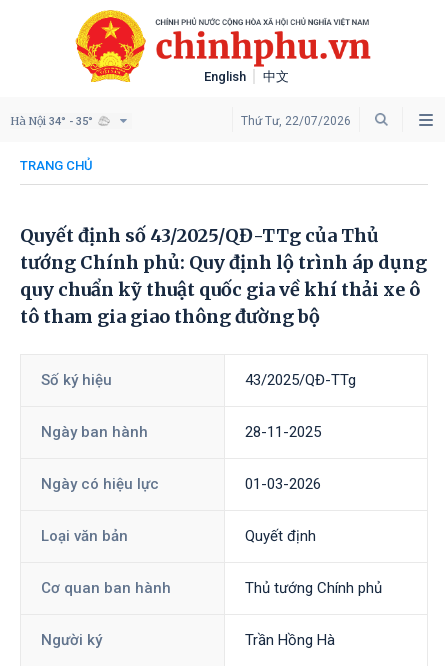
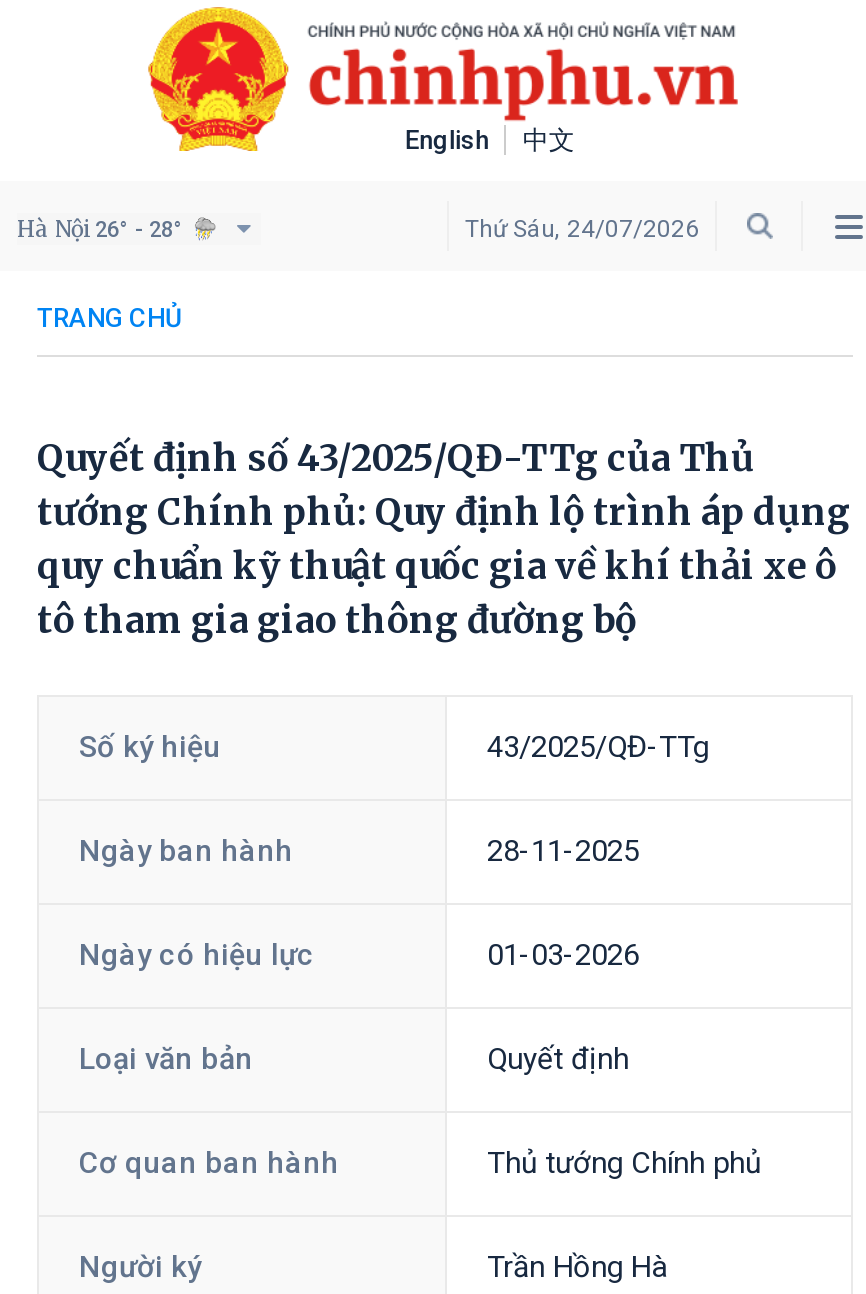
- Hà Nội 34° - 35°
+ Hà Nội 26° - 28°

- Thứ Tư, 22/07/2026
+ Thứ Sáu, 24/07/2026
